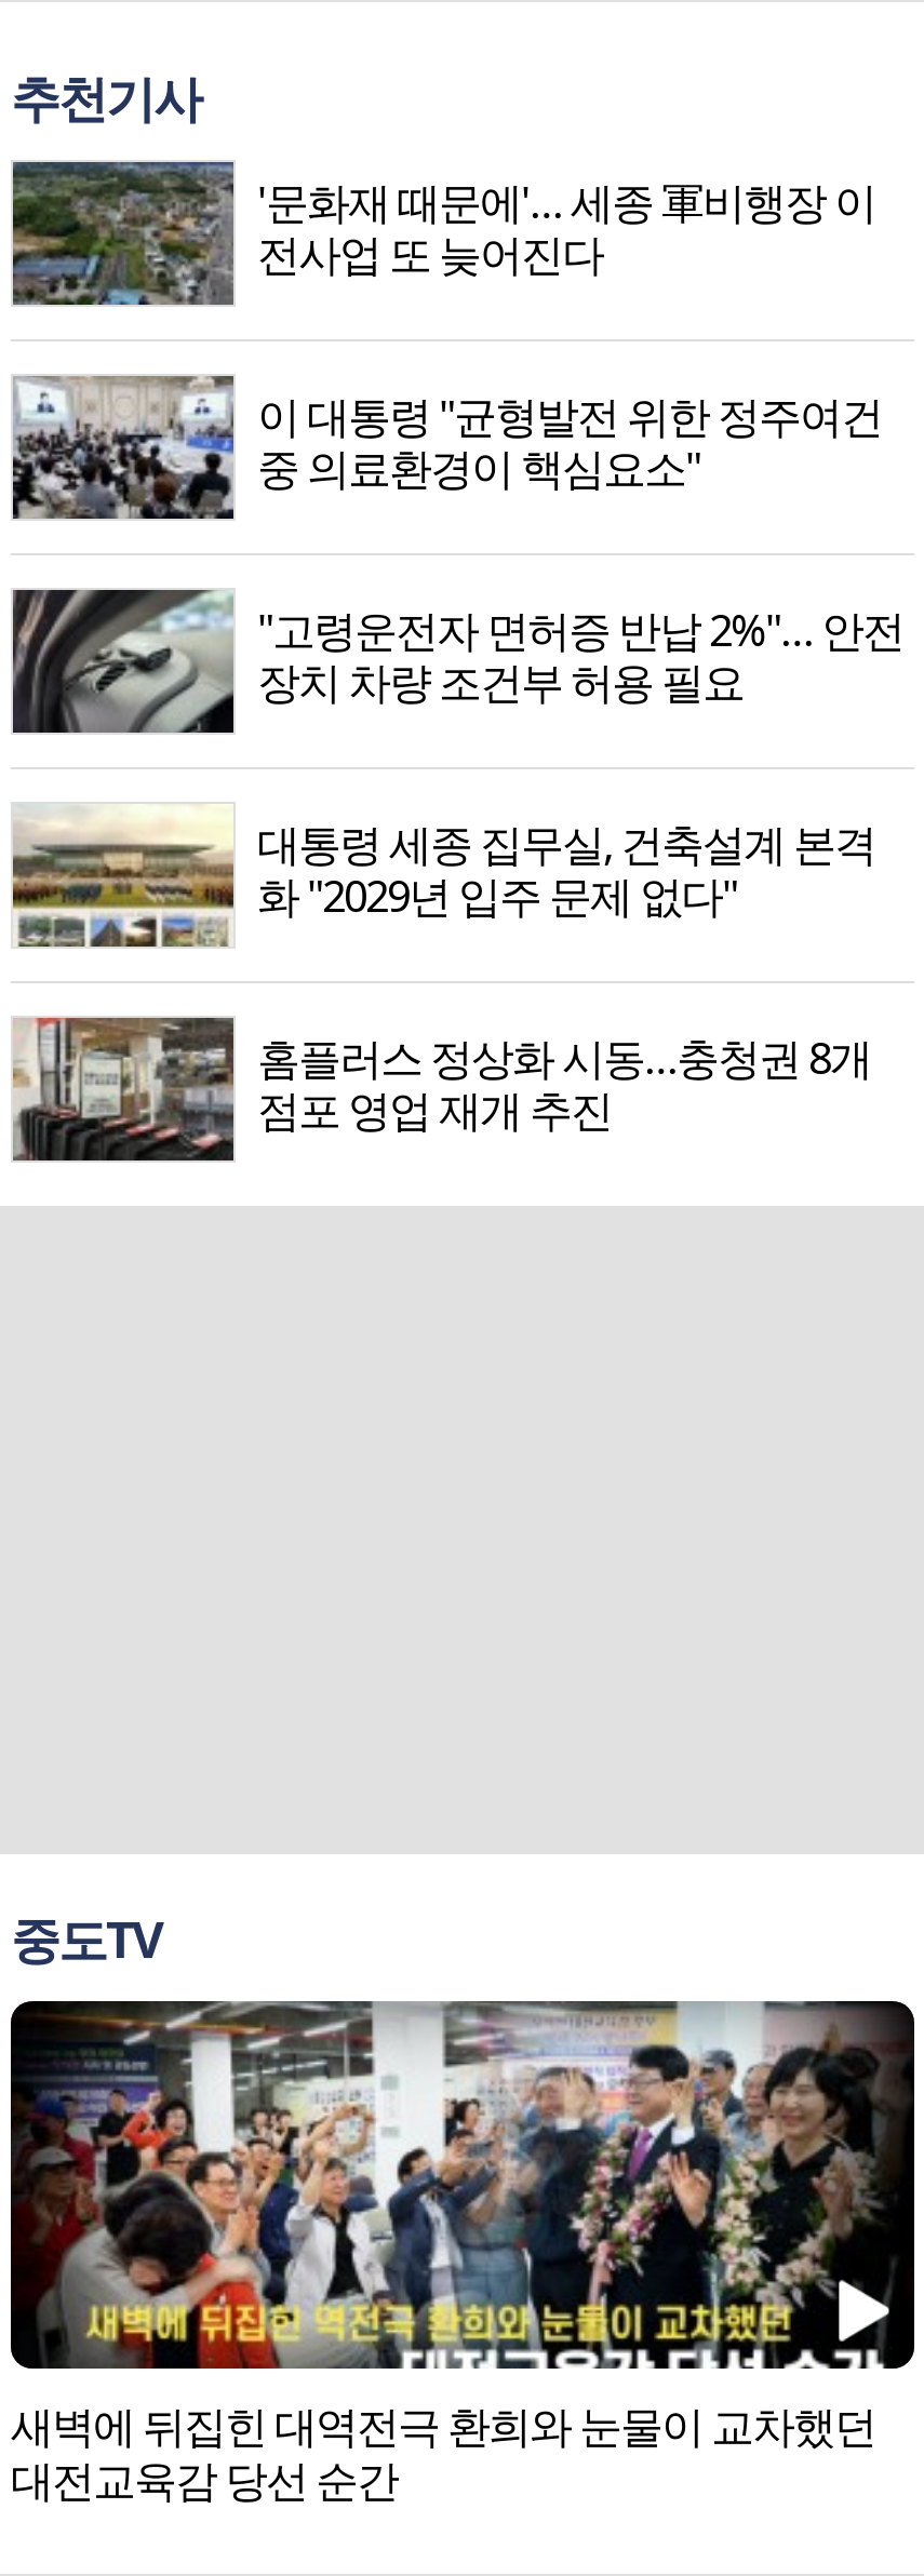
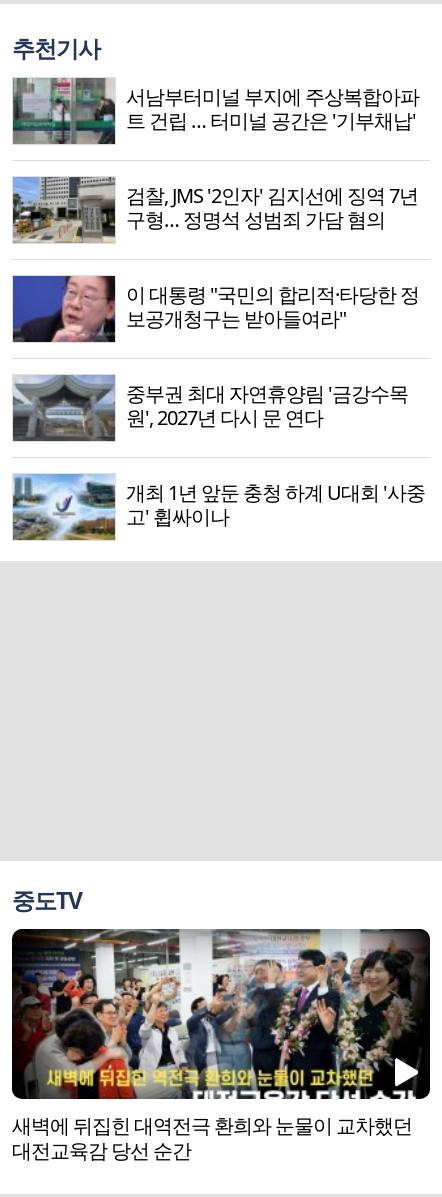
- [image]
- '문화재 때문에'… 세종 軍비행장 이
- 전사업 또 늦어진다
+ [image]
+ 서남부터미널 부지에 주상복합아파
+ 트 건립 … 터미널 공간은 '기부채납'

- [image]
- 이 대통령 "균형발전 위한 정주여건
- 중 의료환경이 핵심요소"
+ [image]
+ 검찰, JMS '2인자' 김지선에 징역 7년
+ 구형… 정명석 성범죄 가담 혐의

- [image]
- "고령운전자 면허증 반납 2%"… 안전
- 장치 차량 조건부 허용 필요
+ [image]
+ 이 대통령 "국민의 합리적·타당한 정
+ 보공개청구는 받아들여라"

- [image]
- 대통령 세종 집무실, 건축설계 본격
- 화 "2029년 입주 문제 없다"
+ [image]
+ 중부권 최대 자연휴양림 '금강수목
+ 원', 2027년 다시 문 연다

- [image]
- 홈플러스 정상화 시동…충청권 8개
- 점포 영업 재개 추진
+ [image]
+ 개최 1년 앞둔 충청 하계 U대회 '사중
+ 고' 휩싸이나
